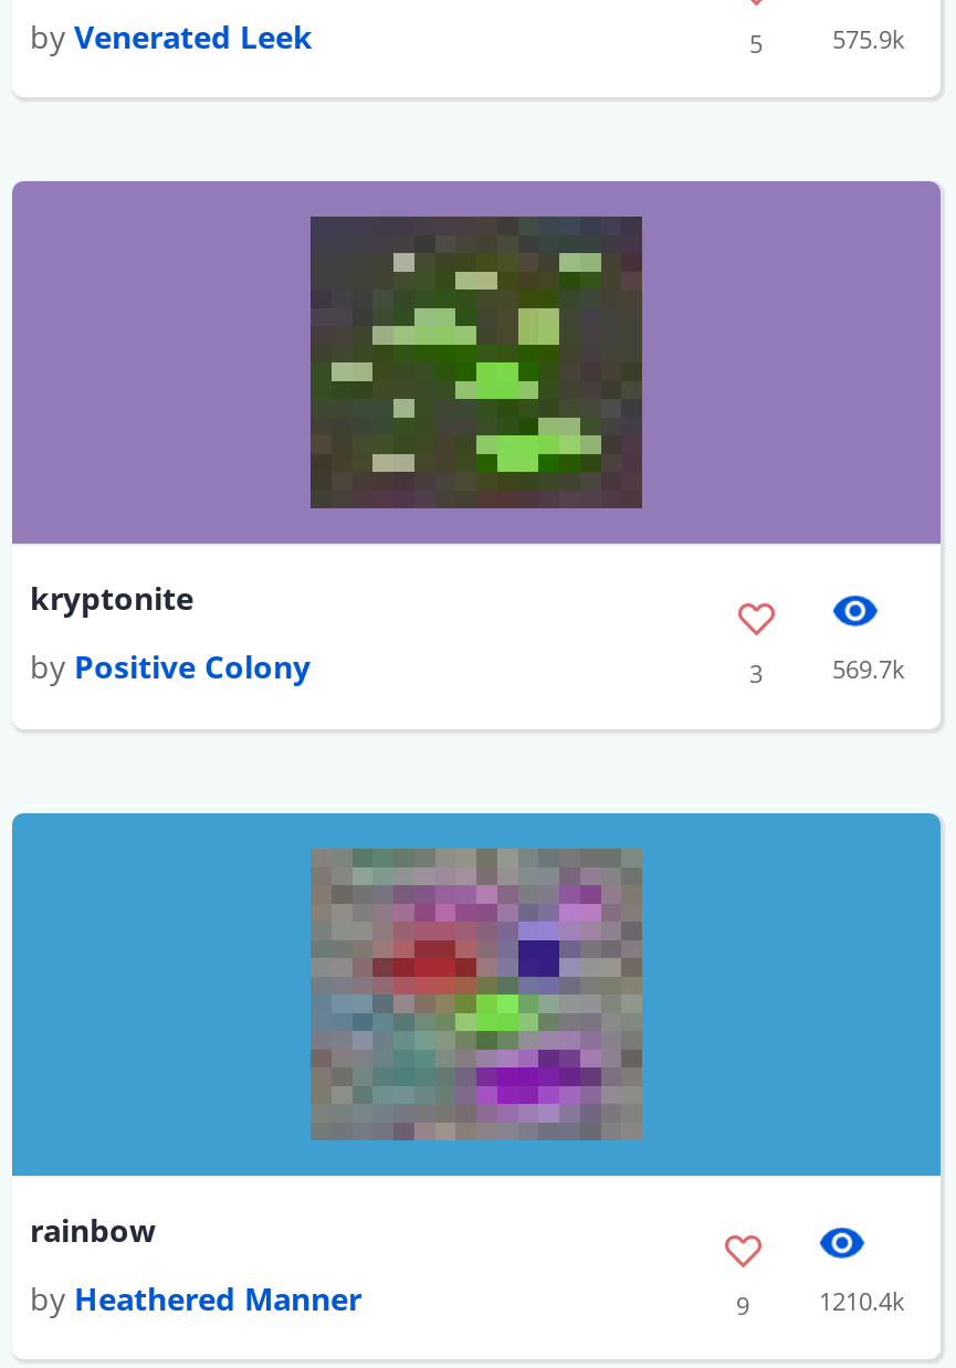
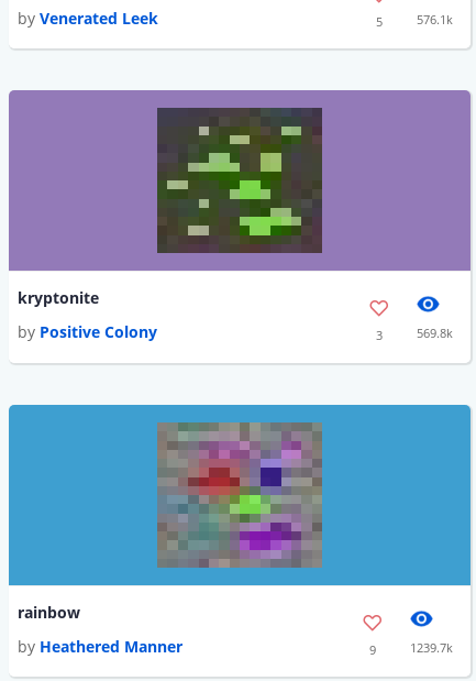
- 575.9k
+ 576.1k

- 569.7k
+ 569.8k

- 1210.4k
+ 1239.7k
